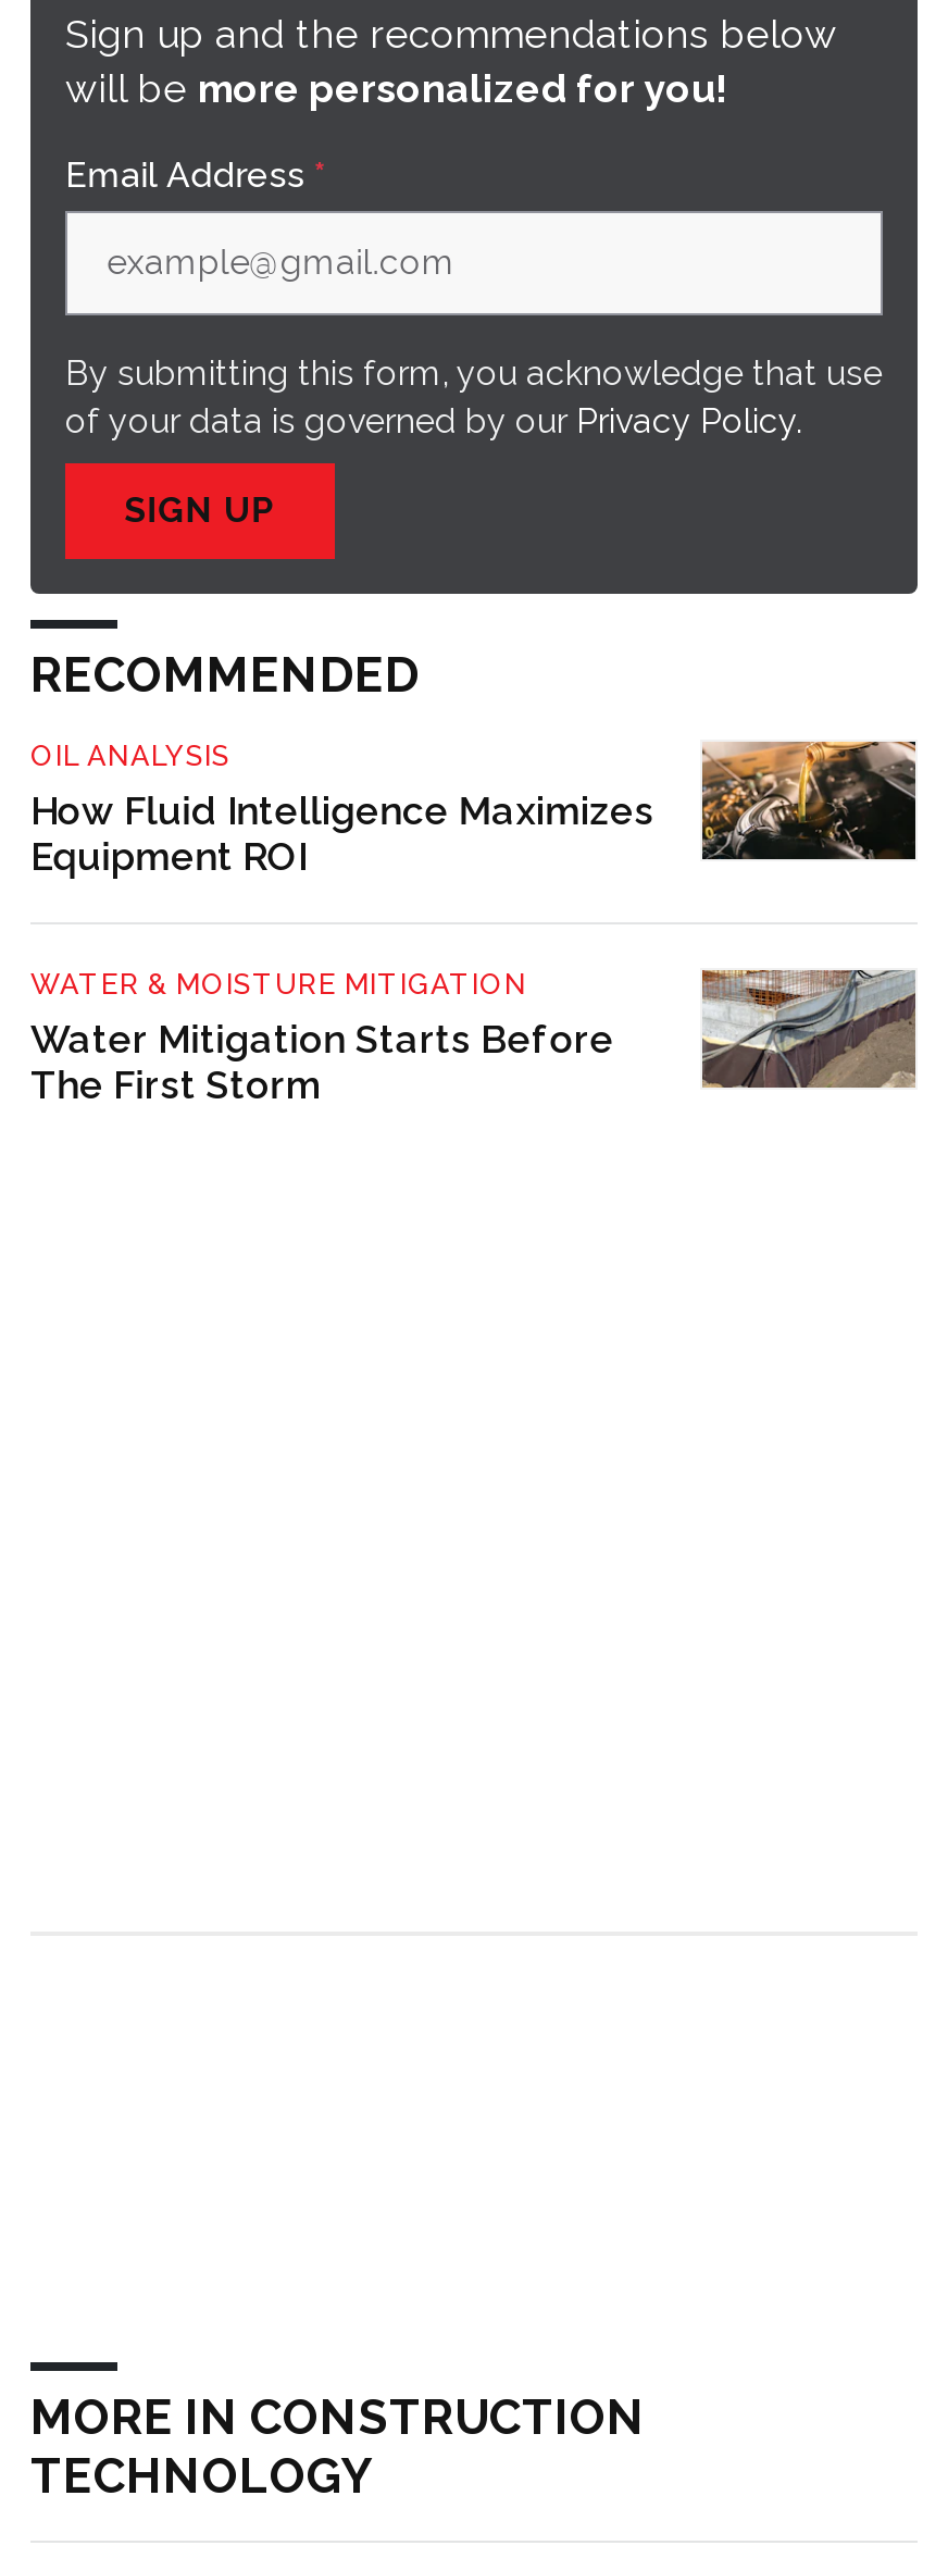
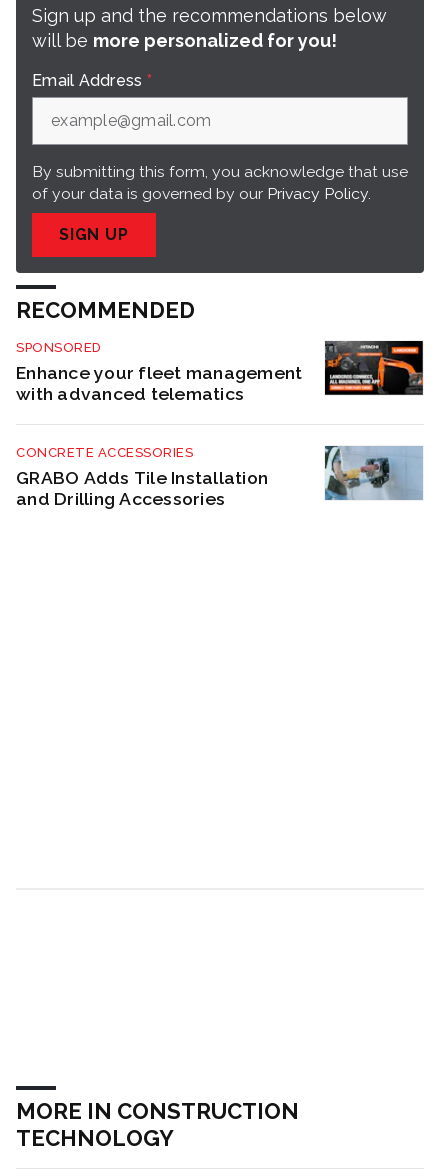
- [image]
- OIL ANALYSIS
- How Fluid Intelligence Maximizes
- Equipment ROI
+ [image]
+ SPONSORED
+ Enhance your fleet management
+ with advanced telematics

- WATER & MOISTURE MITIGATION
- Water Mitigation Starts Before
- The First Storm
+ CONCRETE ACCESSORIES
+ GRABO Adds Tile Installation
+ and Drilling Accessories

- [image]
+ [image]
